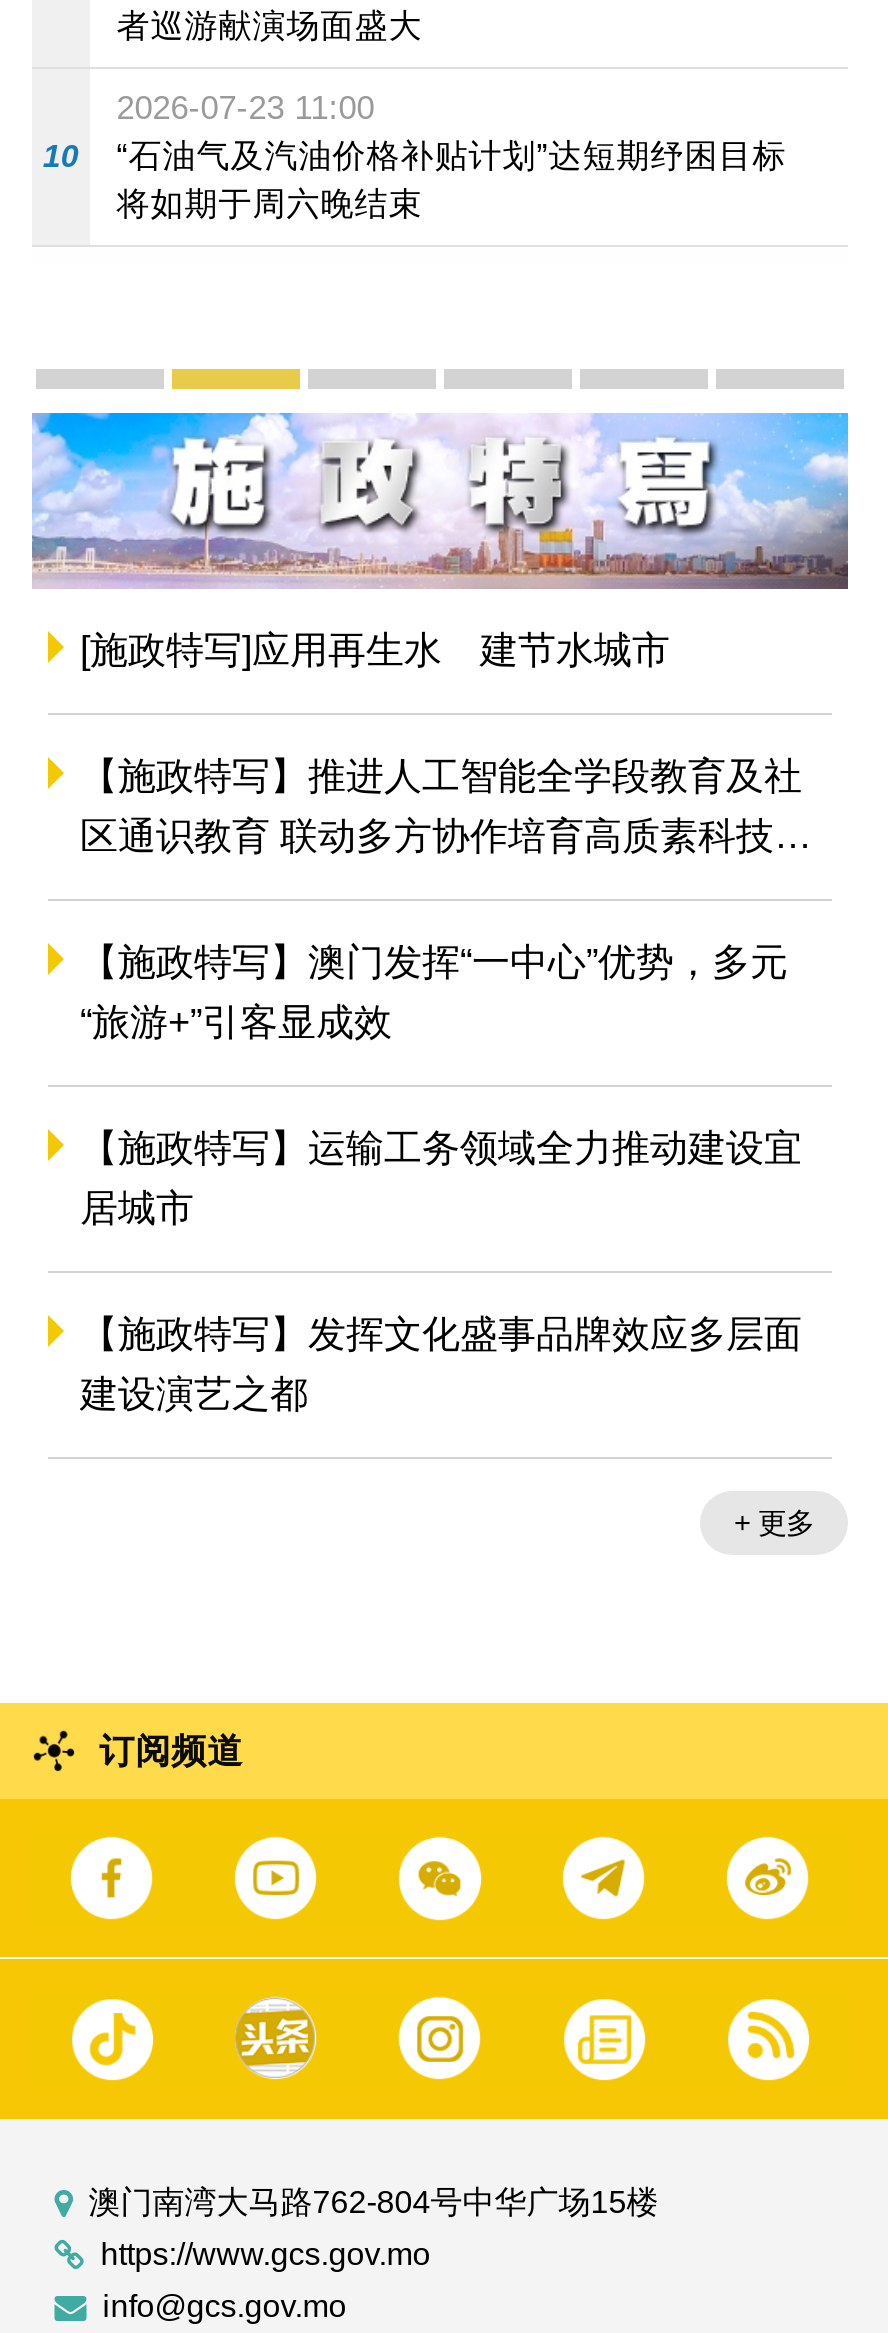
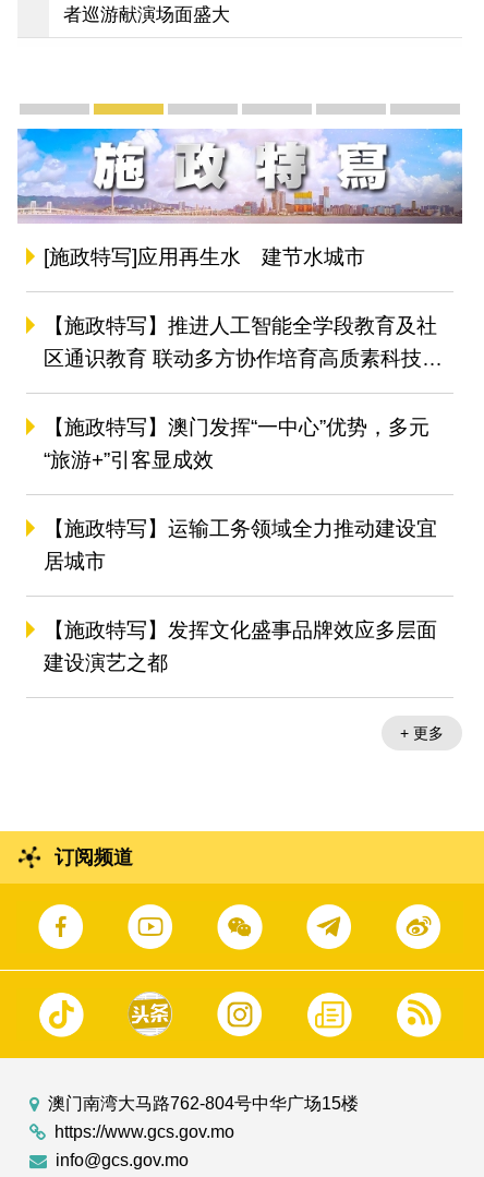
- 2026-07-23 11:00
- “石油气及汽油价格补贴计划”达短期纾困目标
- 将如期于周六晚结束

- 10
